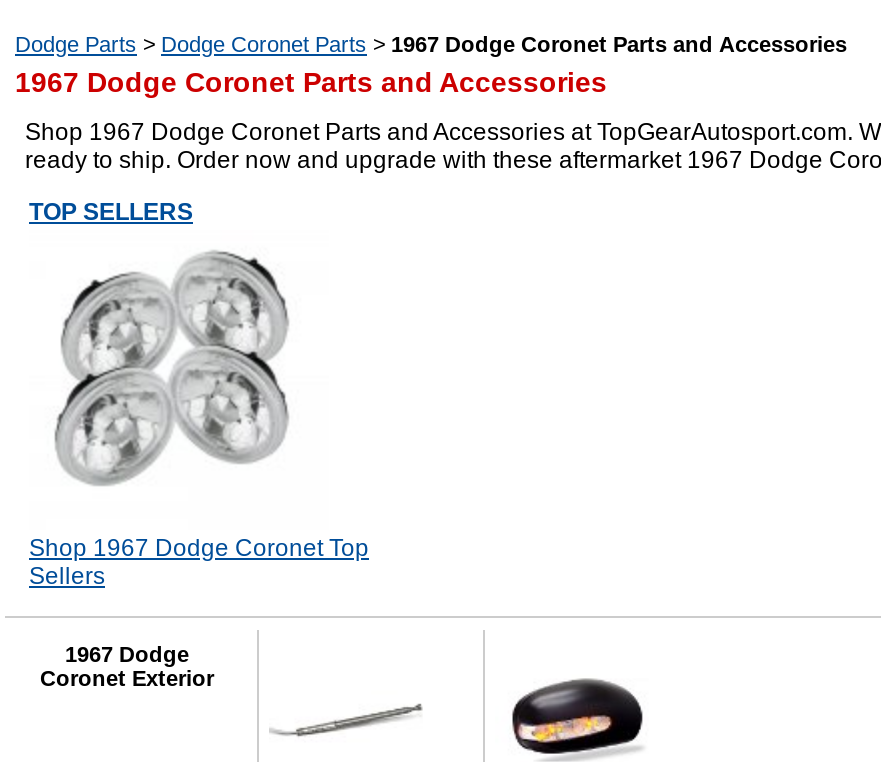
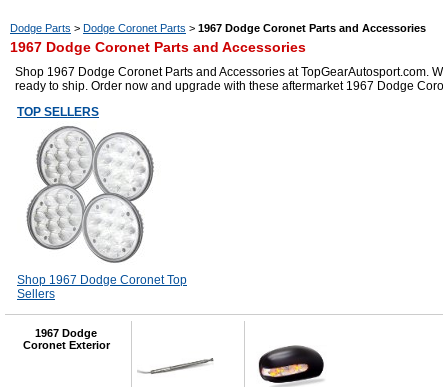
- [image]
+ [image]
